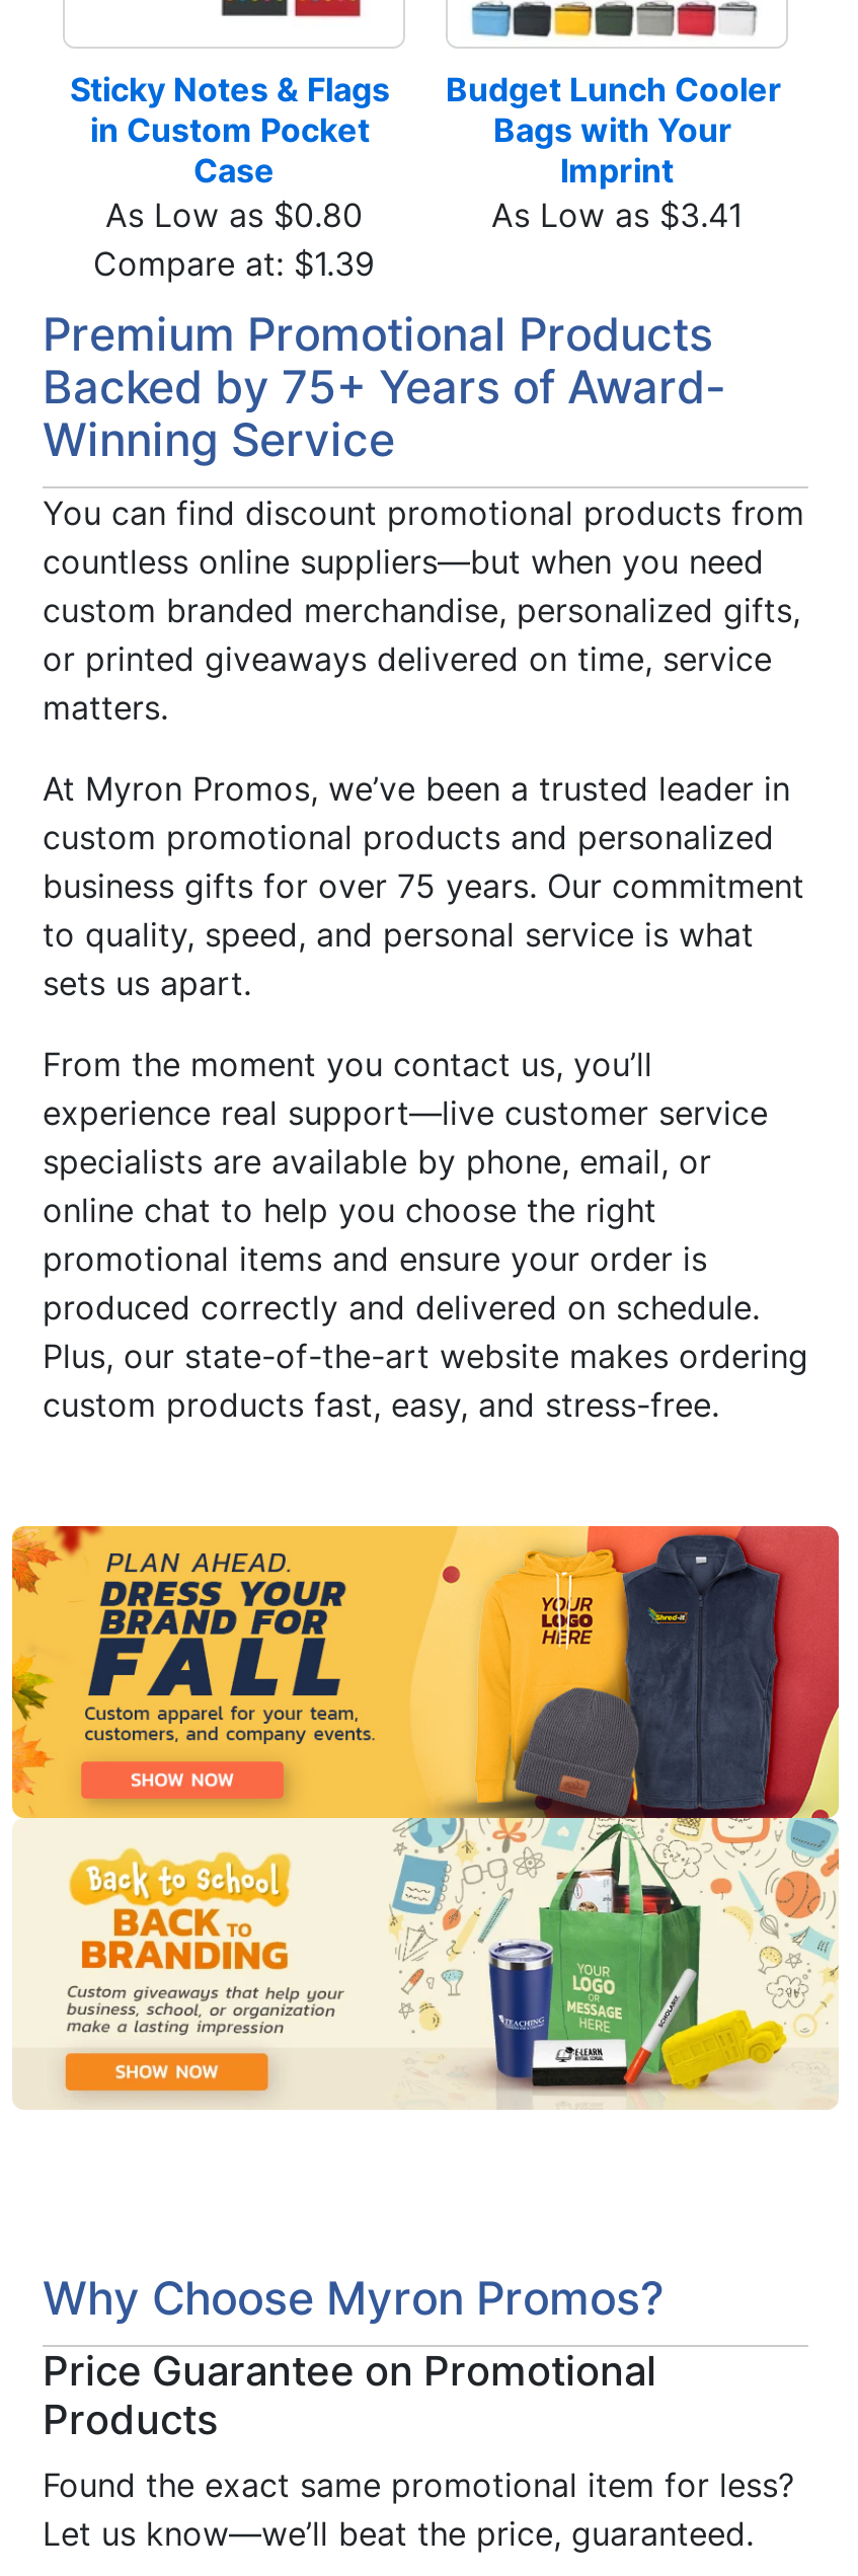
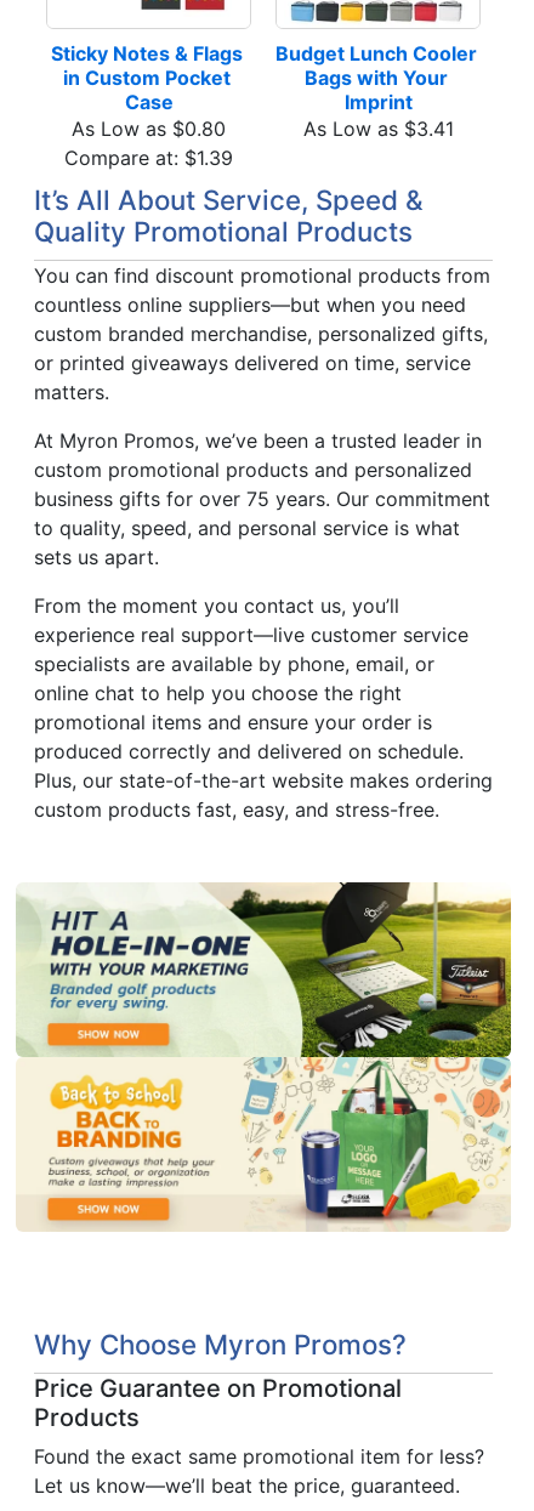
- Premium Promotional Products
- Backed by 75+ Years of Award-
- Winning Service
+ It’s All About Service, Speed &
+ Quality Promotional Products

- [image]
+ [image]
